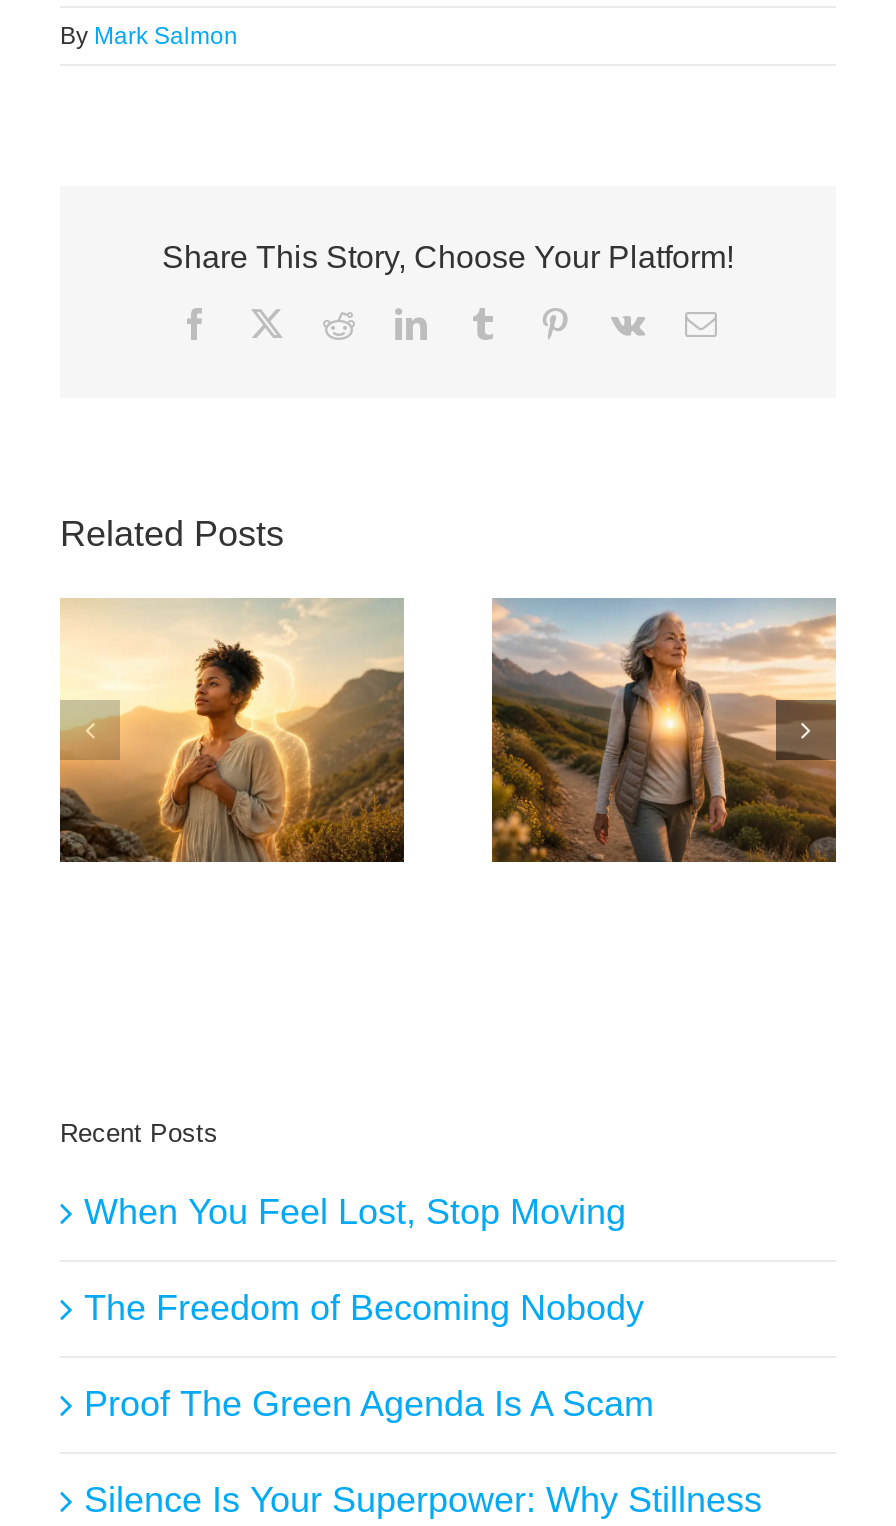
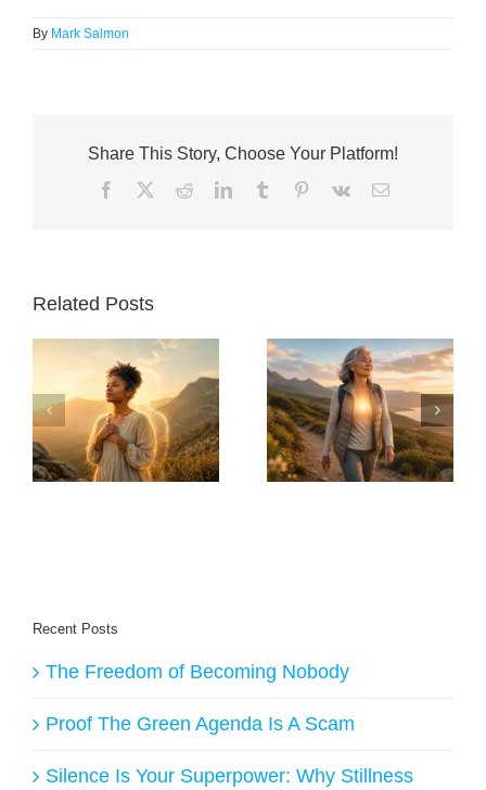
- When You Feel Lost, Stop Moving
